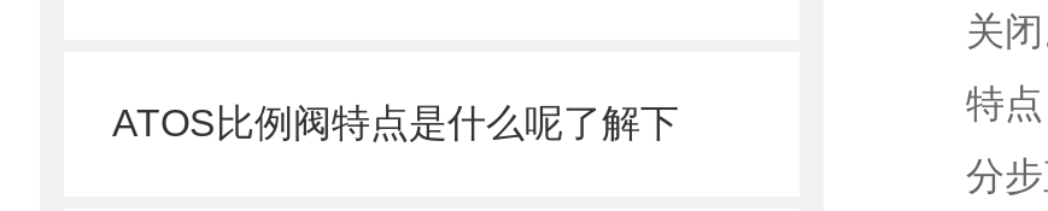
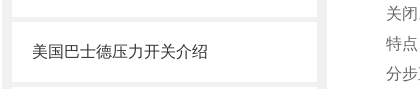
- ATOS比例阀特点是什么呢了解下
+ 美国巴士德压力开关介绍
